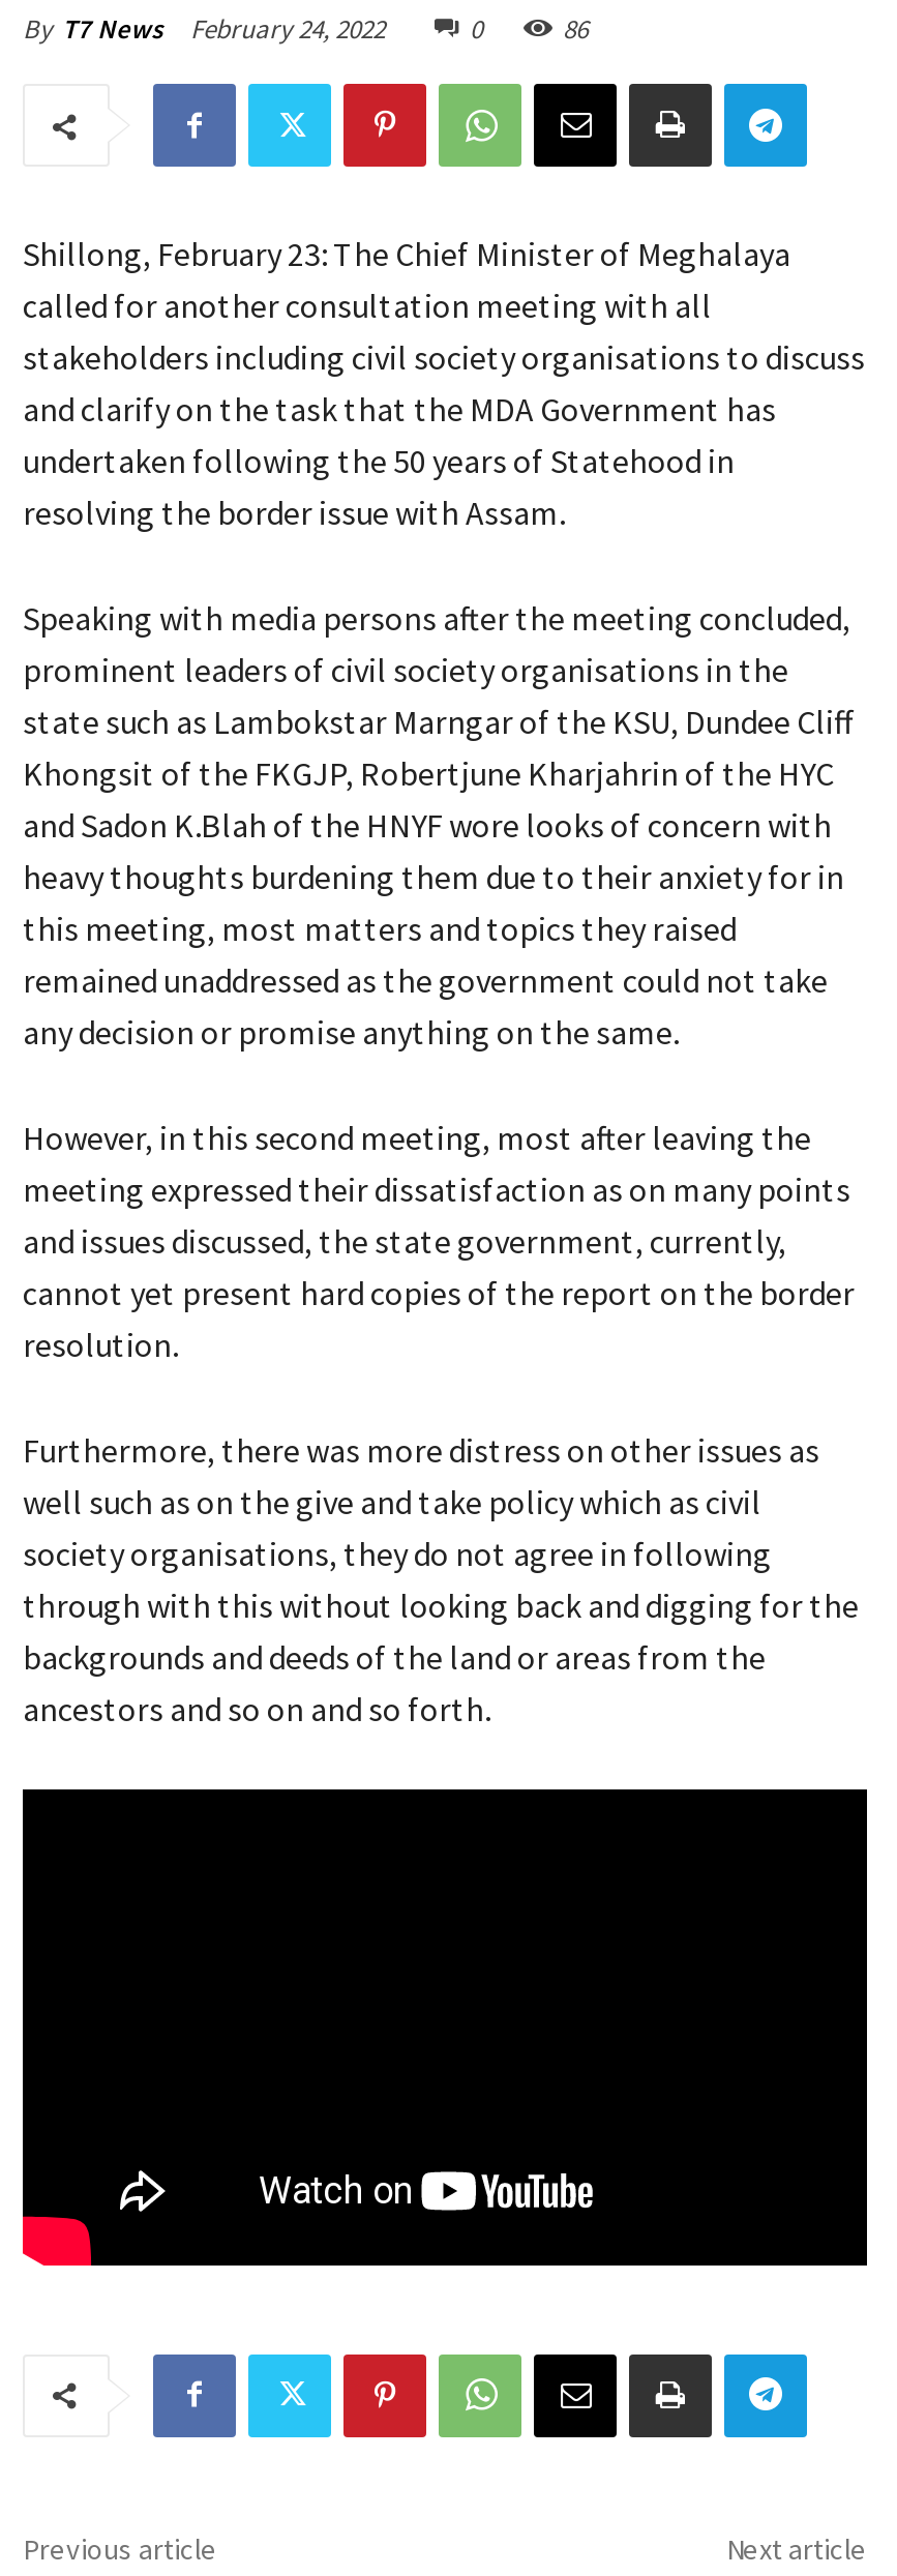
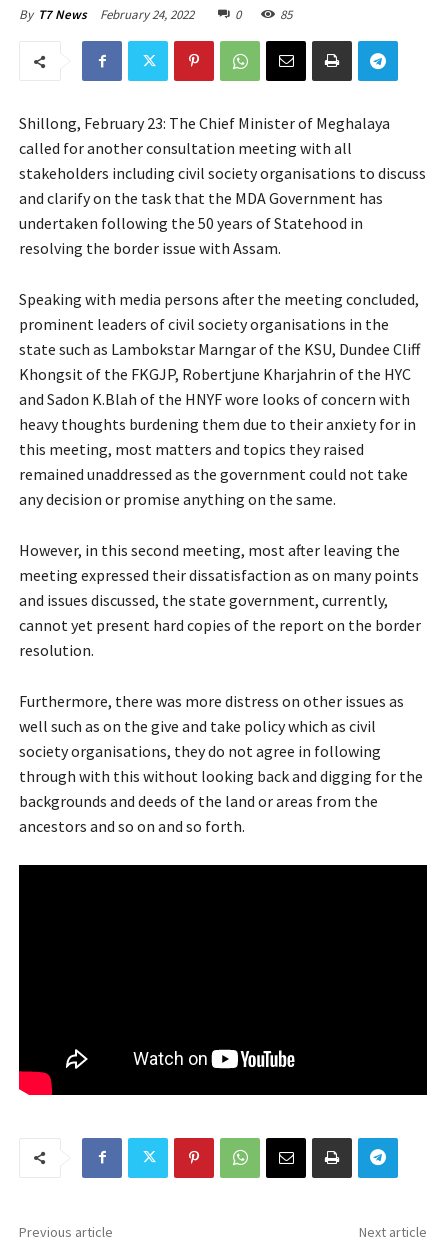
- 86
+ 85
